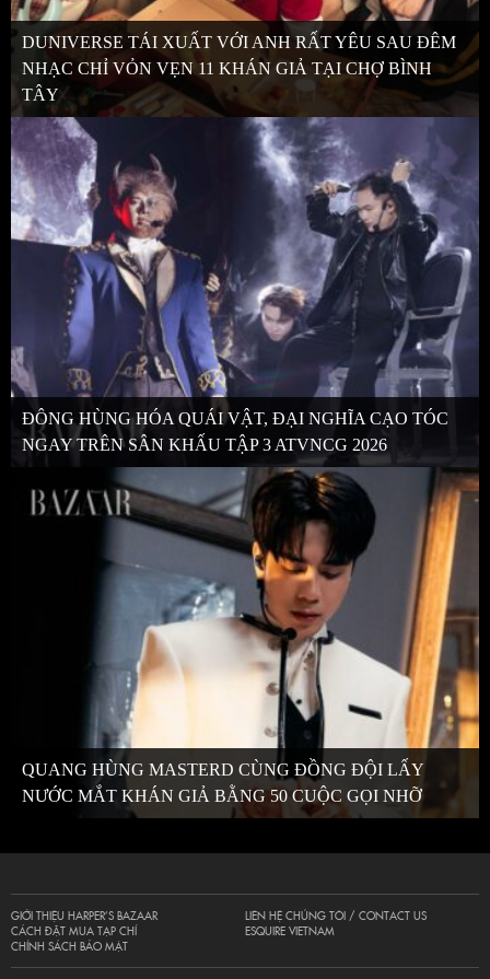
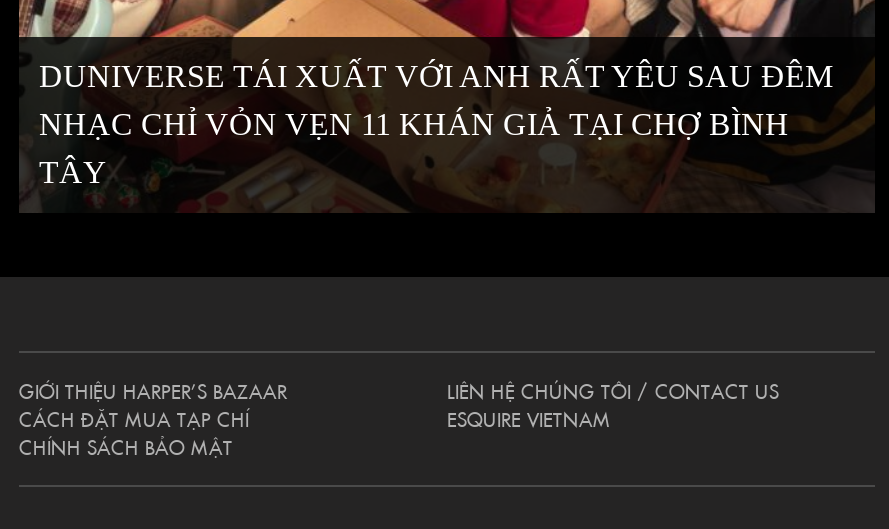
- [image]
- ĐÔNG HÙNG HÓA QUÁI VẬT, ĐẠI NGHĨA CẠO TÓC
- NGAY TRÊN SÂN KHẤU TẬP 3 ATVNCG 2026

- [image]
- QUANG HÙNG MASTERD CÙNG ĐỒNG ĐỘI LẤY
- NƯỚC MẮT KHÁN GIẢ BẰNG 50 CUỘC GỌI NHỠ
